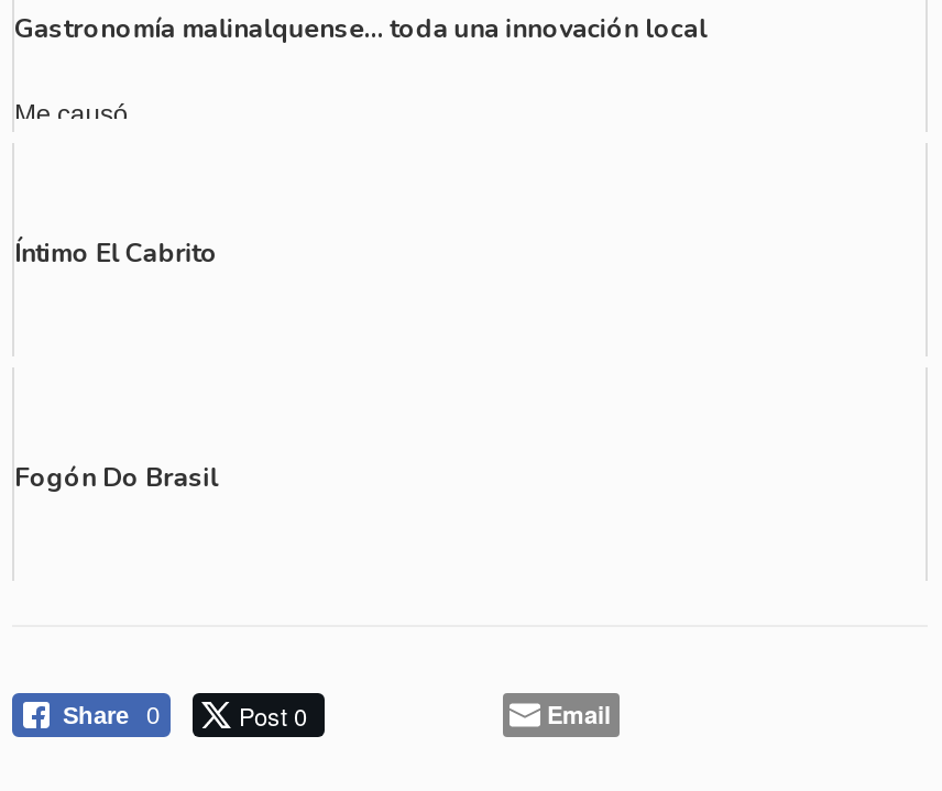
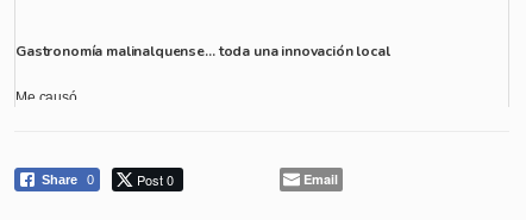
- Íntimo El Cabrito

- Fogón Do Brasil
